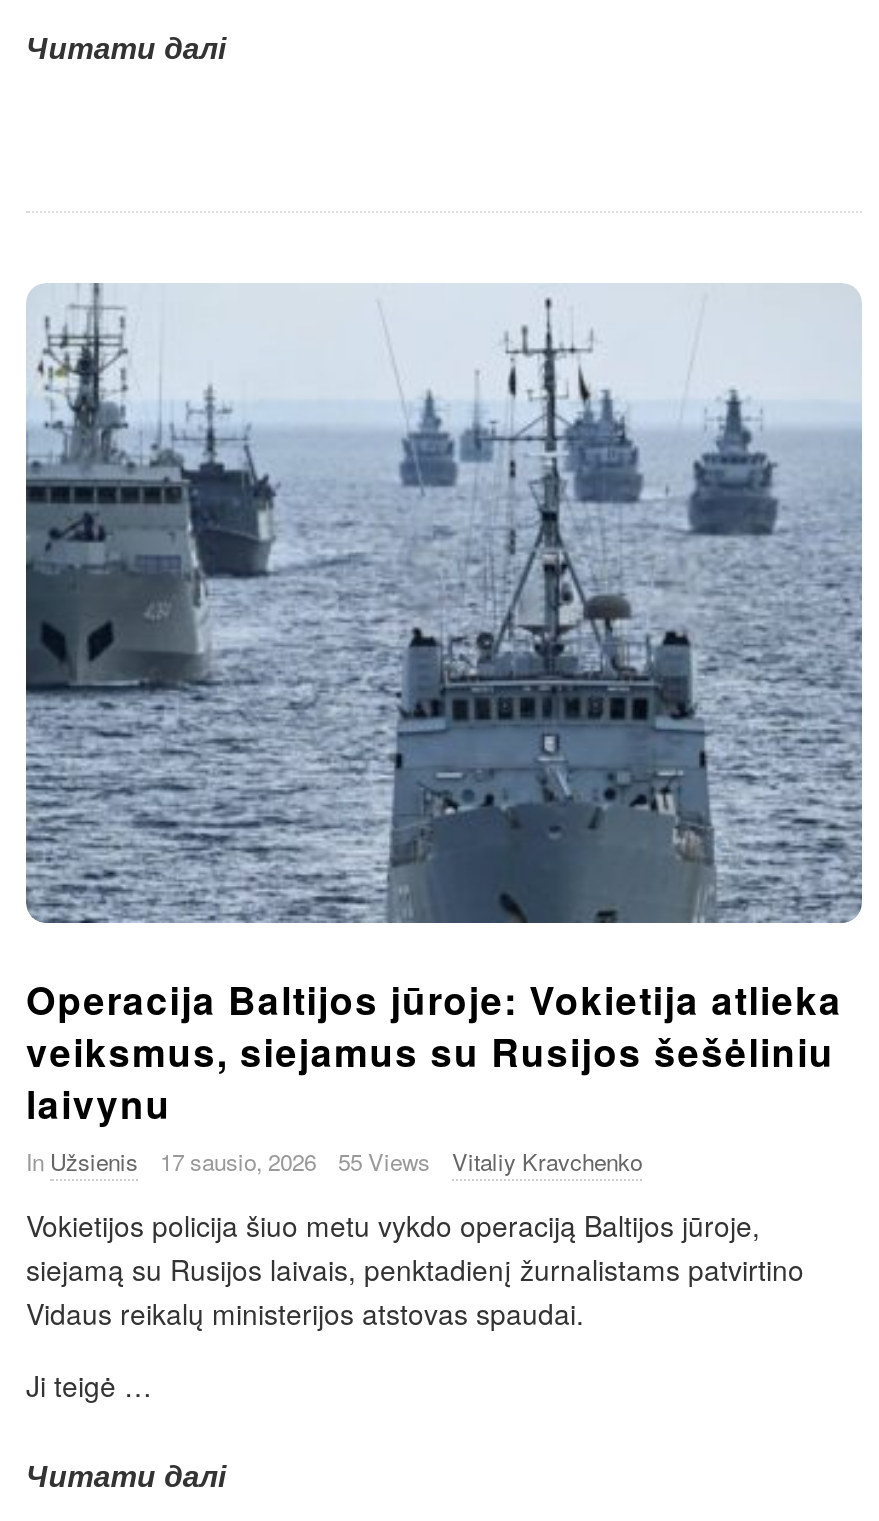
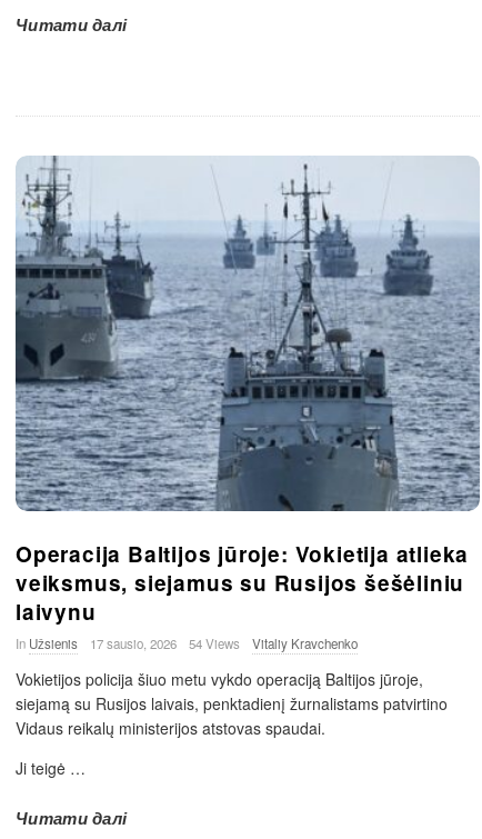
- In Užsienis 17 sausio, 2026 55 Views Vitaliy Kravchenko
+ In Užsienis 17 sausio, 2026 54 Views Vitaliy Kravchenko
